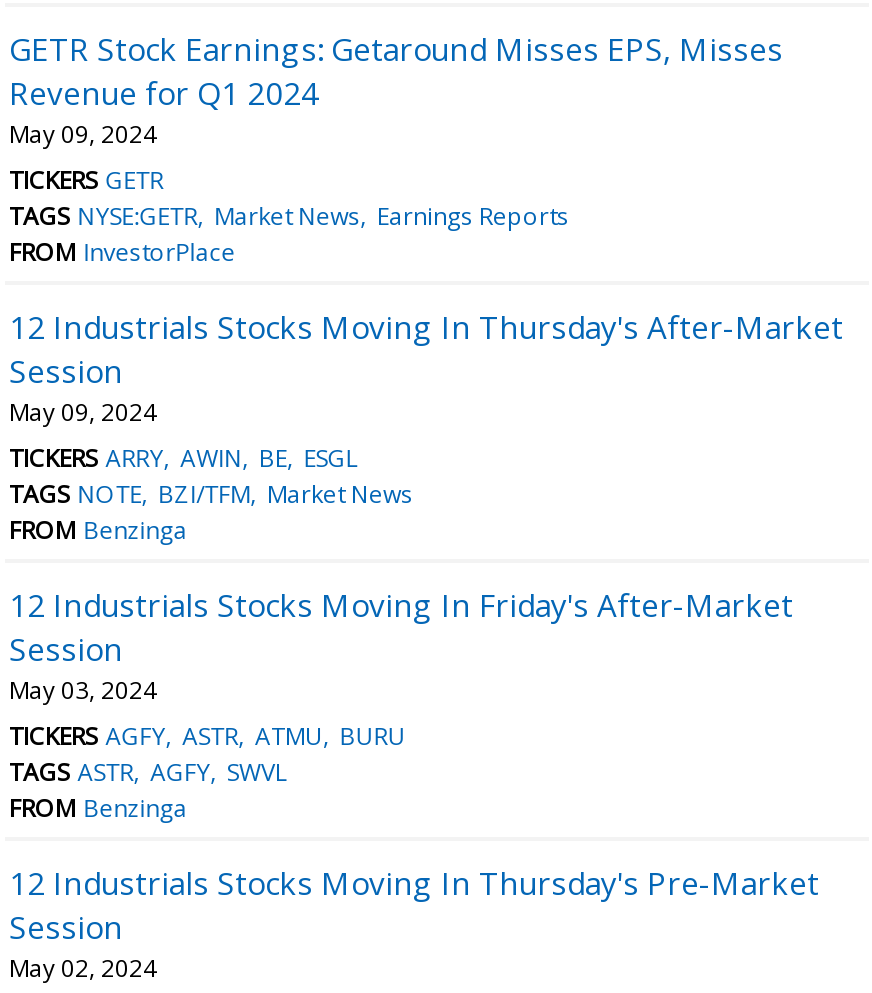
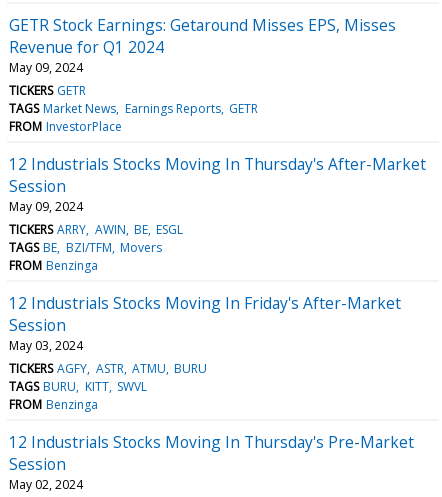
- TAGS NYSE:GETR Market News Earnings Reports
+ TAGS Market News Earnings Reports GETR

- TAGS NOTE BZI/TFM Market News
+ TAGS BE BZI/TFM Movers

- TAGS ASTR AGFY SWVL
+ TAGS BURU KITT SWVL
